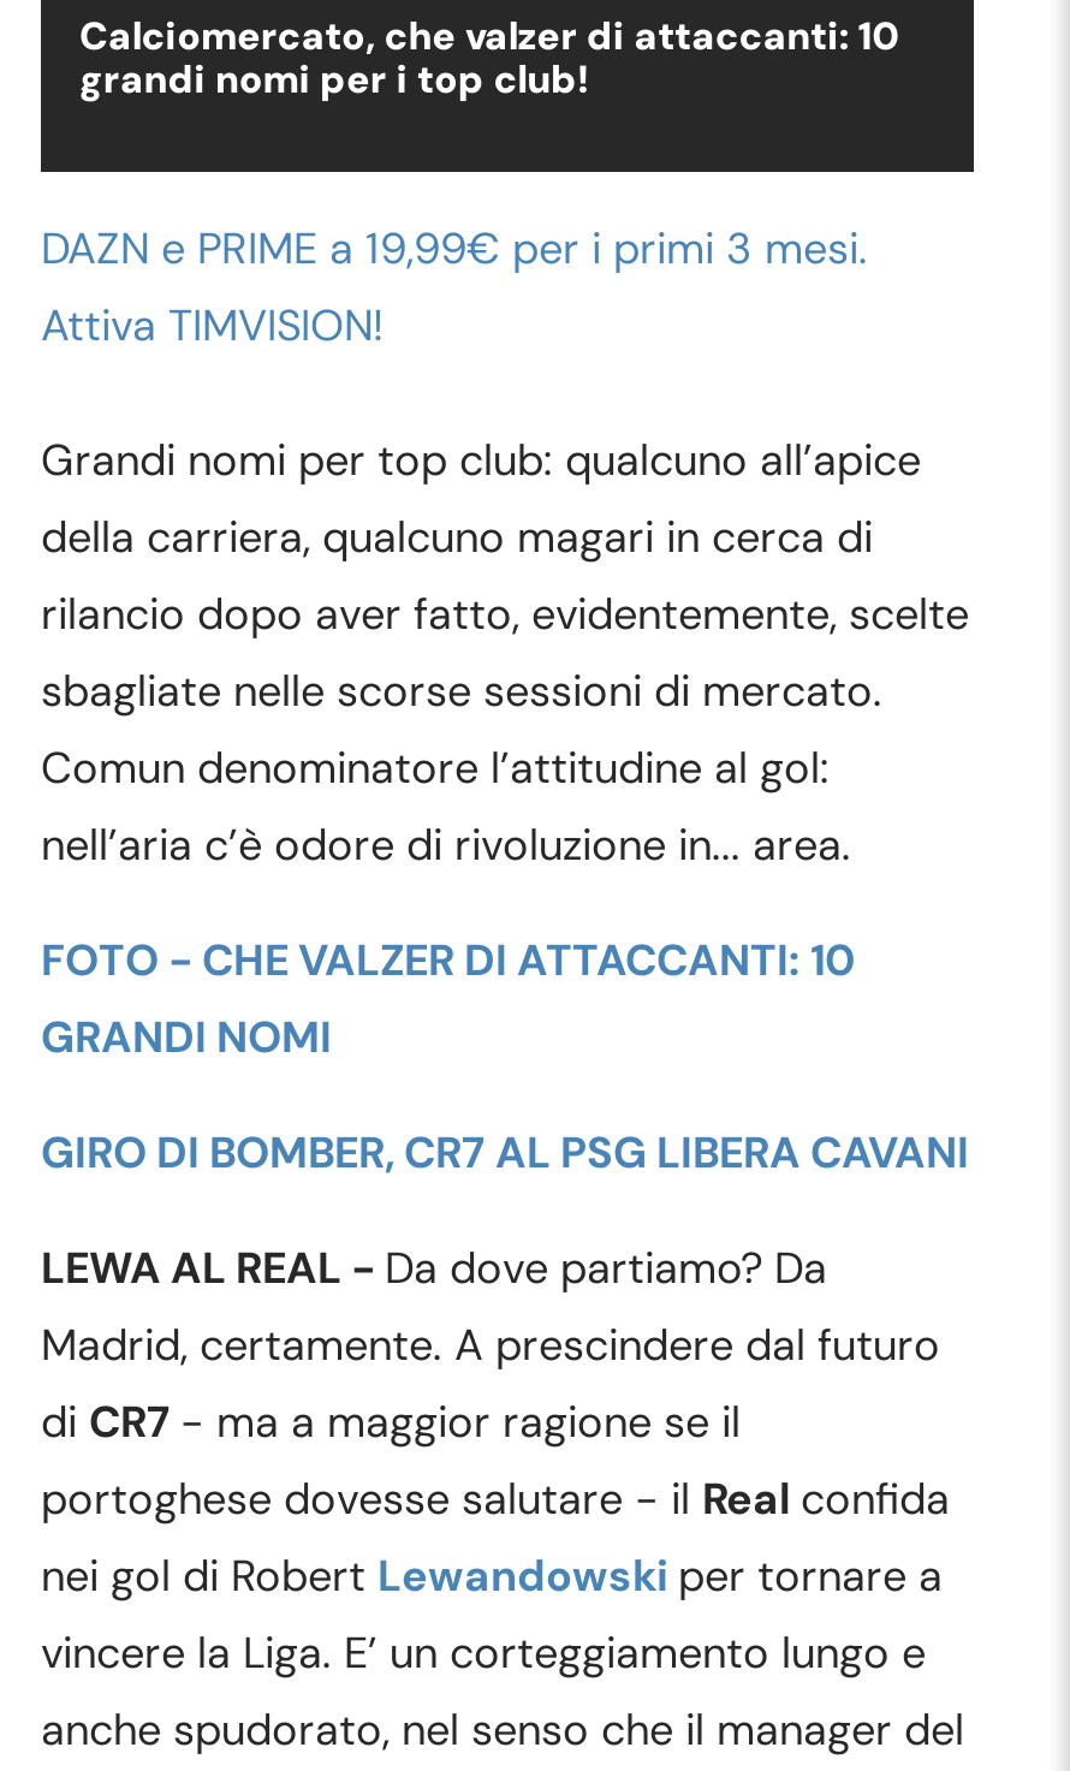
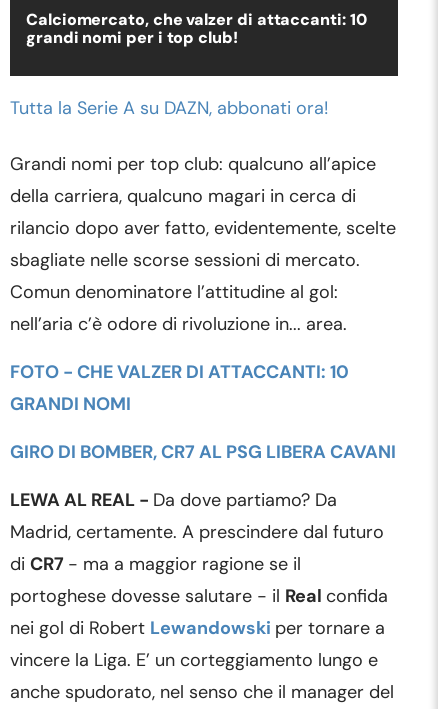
- DAZN e PRIME a 19,99€ per i primi 3 mesi.
- Attiva TIMVISION!
+ Tutta la Serie A su DAZN, abbonati ora!
